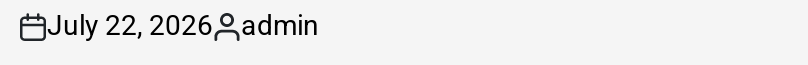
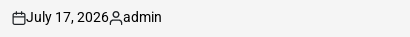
- July 22, 2026 admin
+ July 17, 2026 admin
